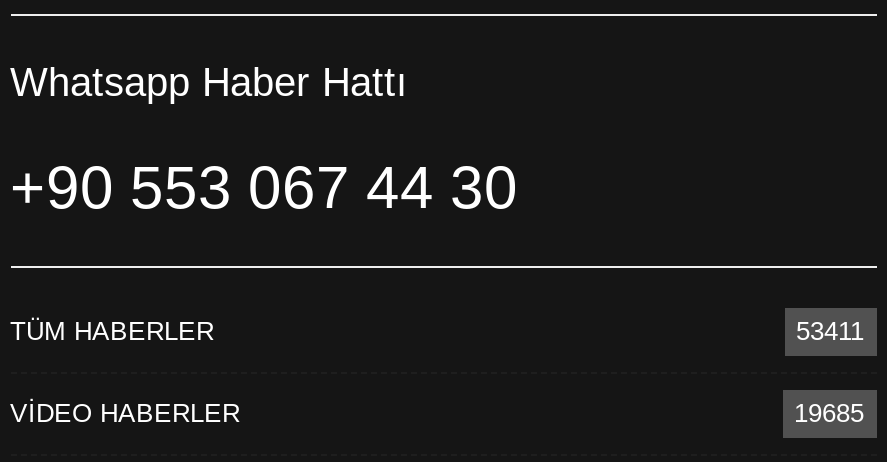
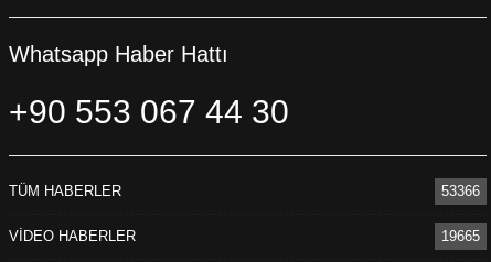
- 53411
+ 53366

- 19685
+ 19665
